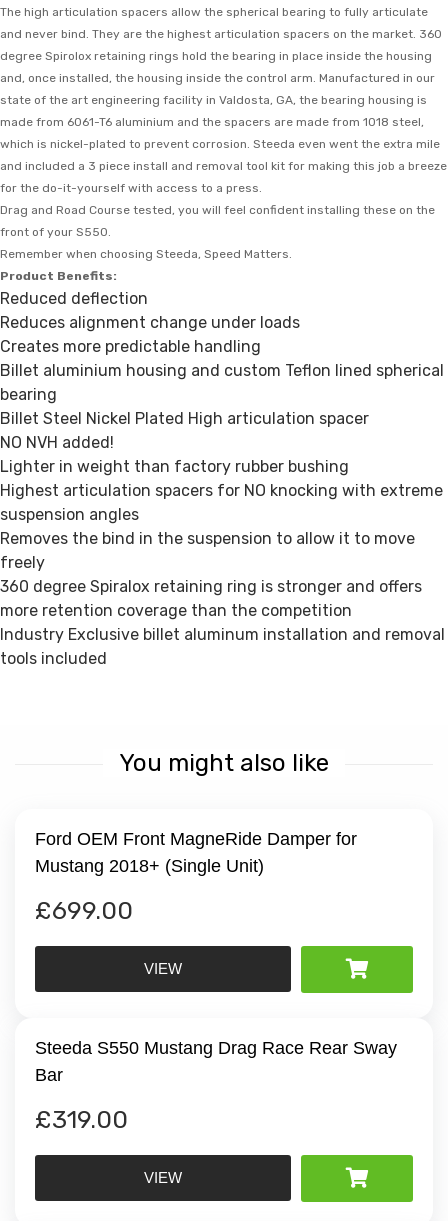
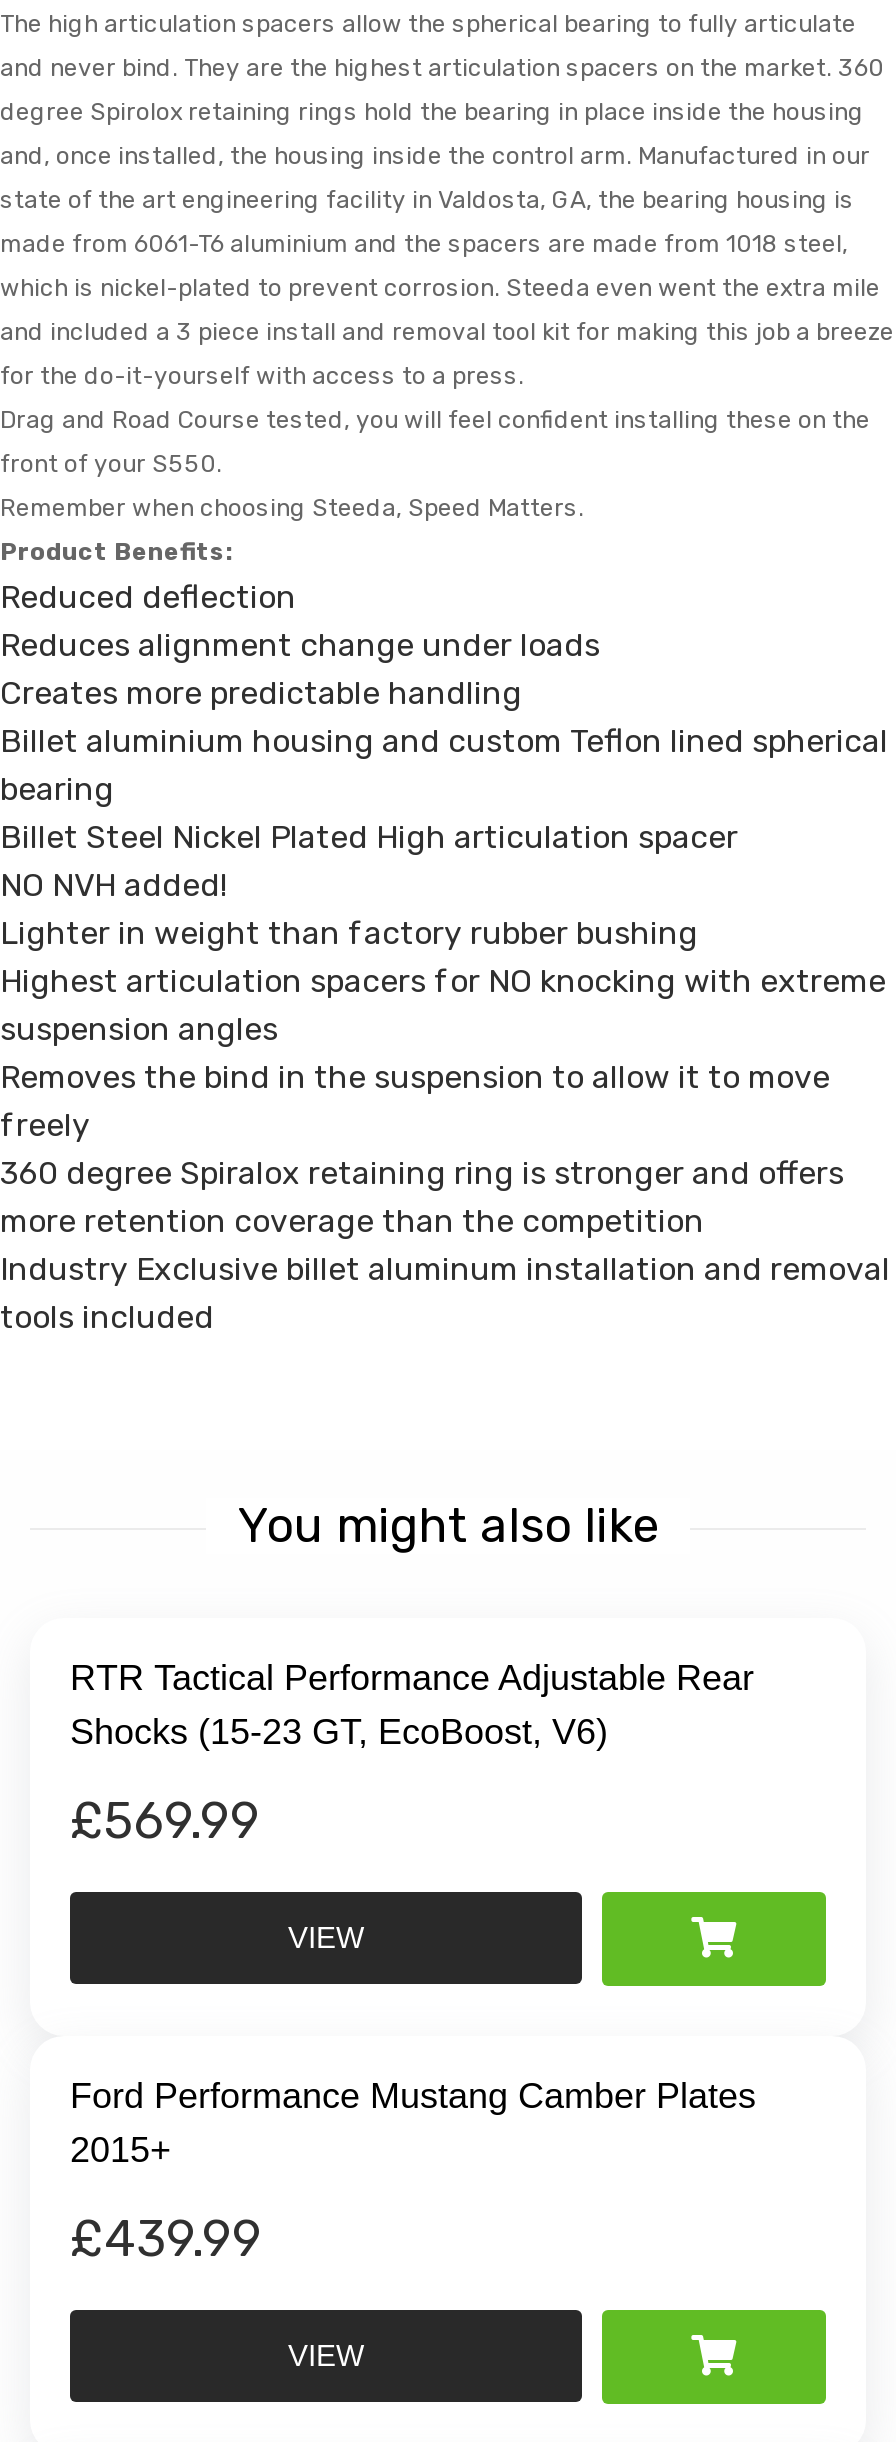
- Ford OEM Front MagneRide Damper for
- Mustang 2018+ (Single Unit)
+ RTR Tactical Performance Adjustable Rear
+ Shocks (15-23 GT, EcoBoost, V6)

- £699.00
+ £569.99

- Steeda S550 Mustang Drag Race Rear Sway
- Bar
+ Ford Performance Mustang Camber Plates
+ 2015+

- £319.00
+ £439.99
